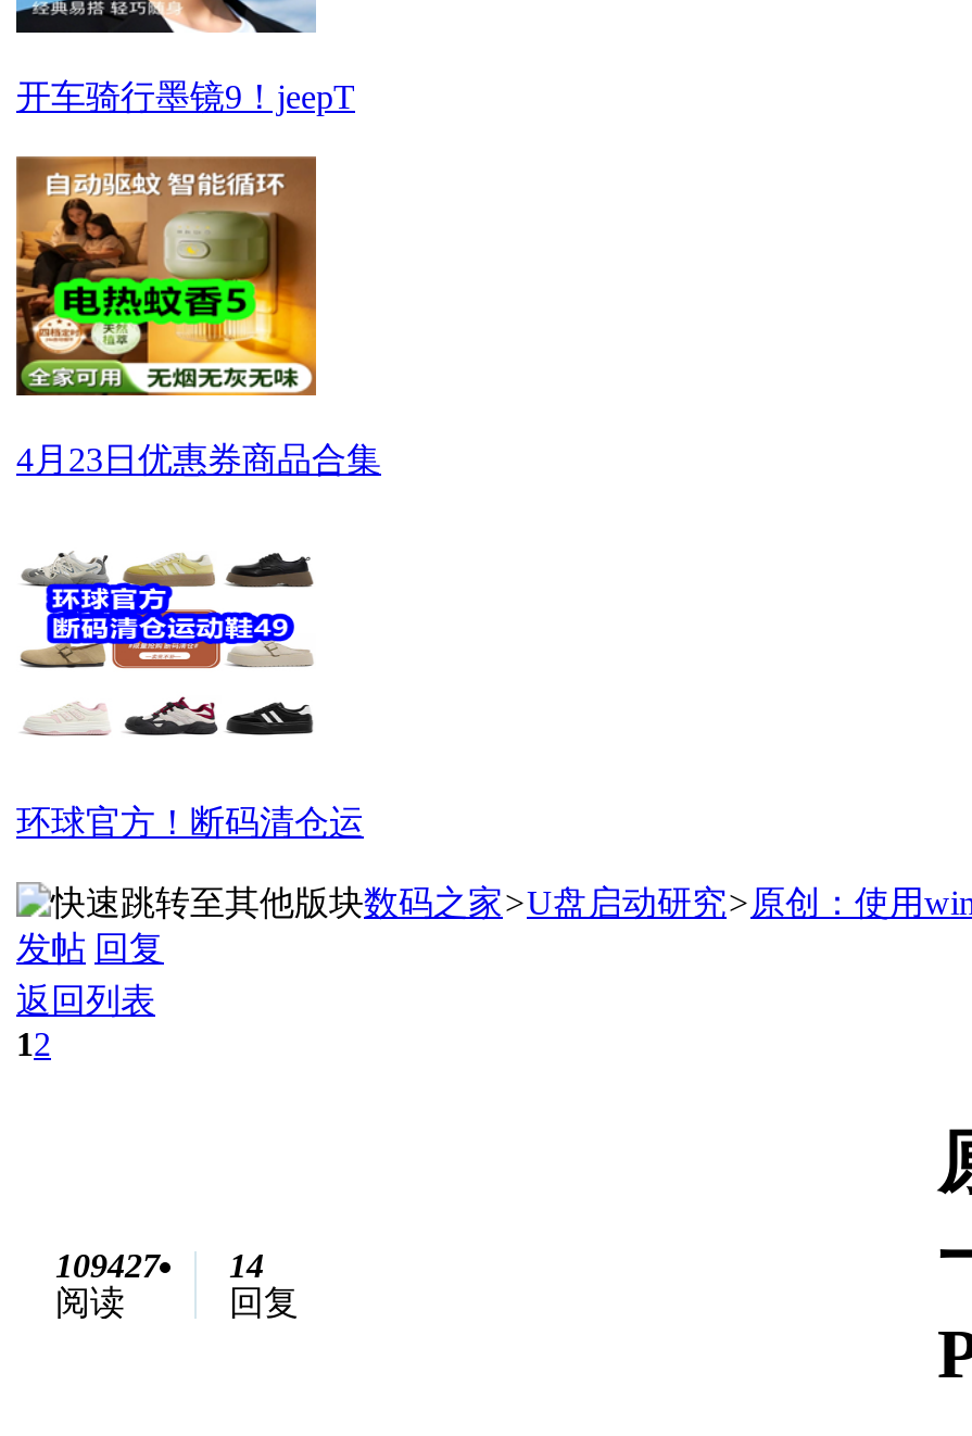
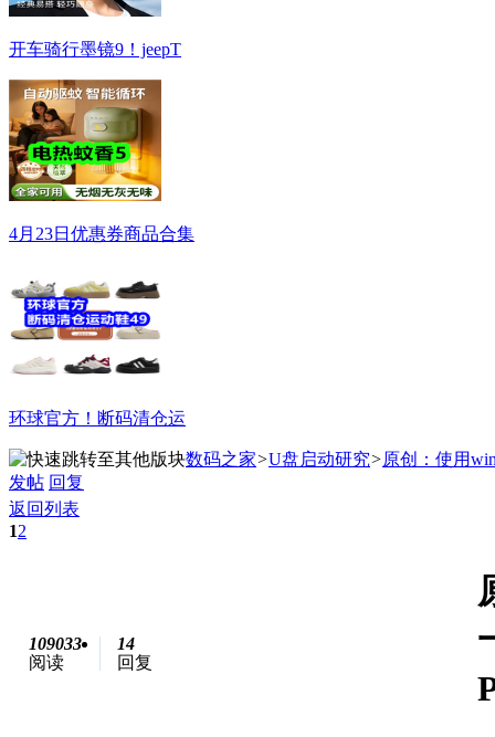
- 109427 14
+ 109033 14
